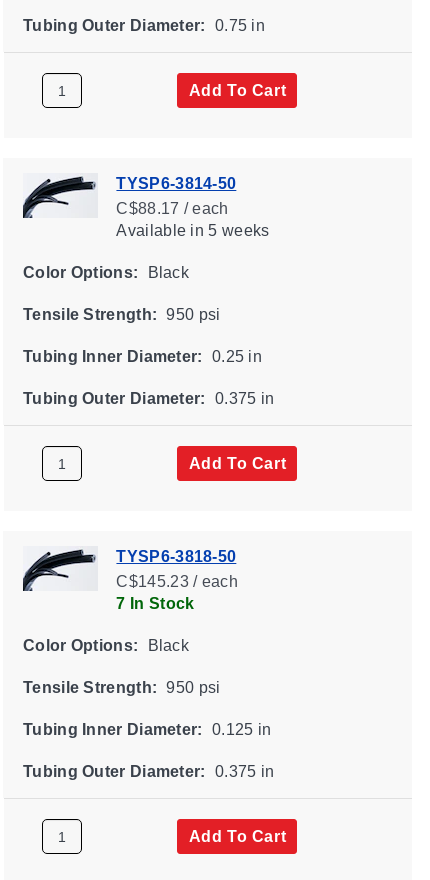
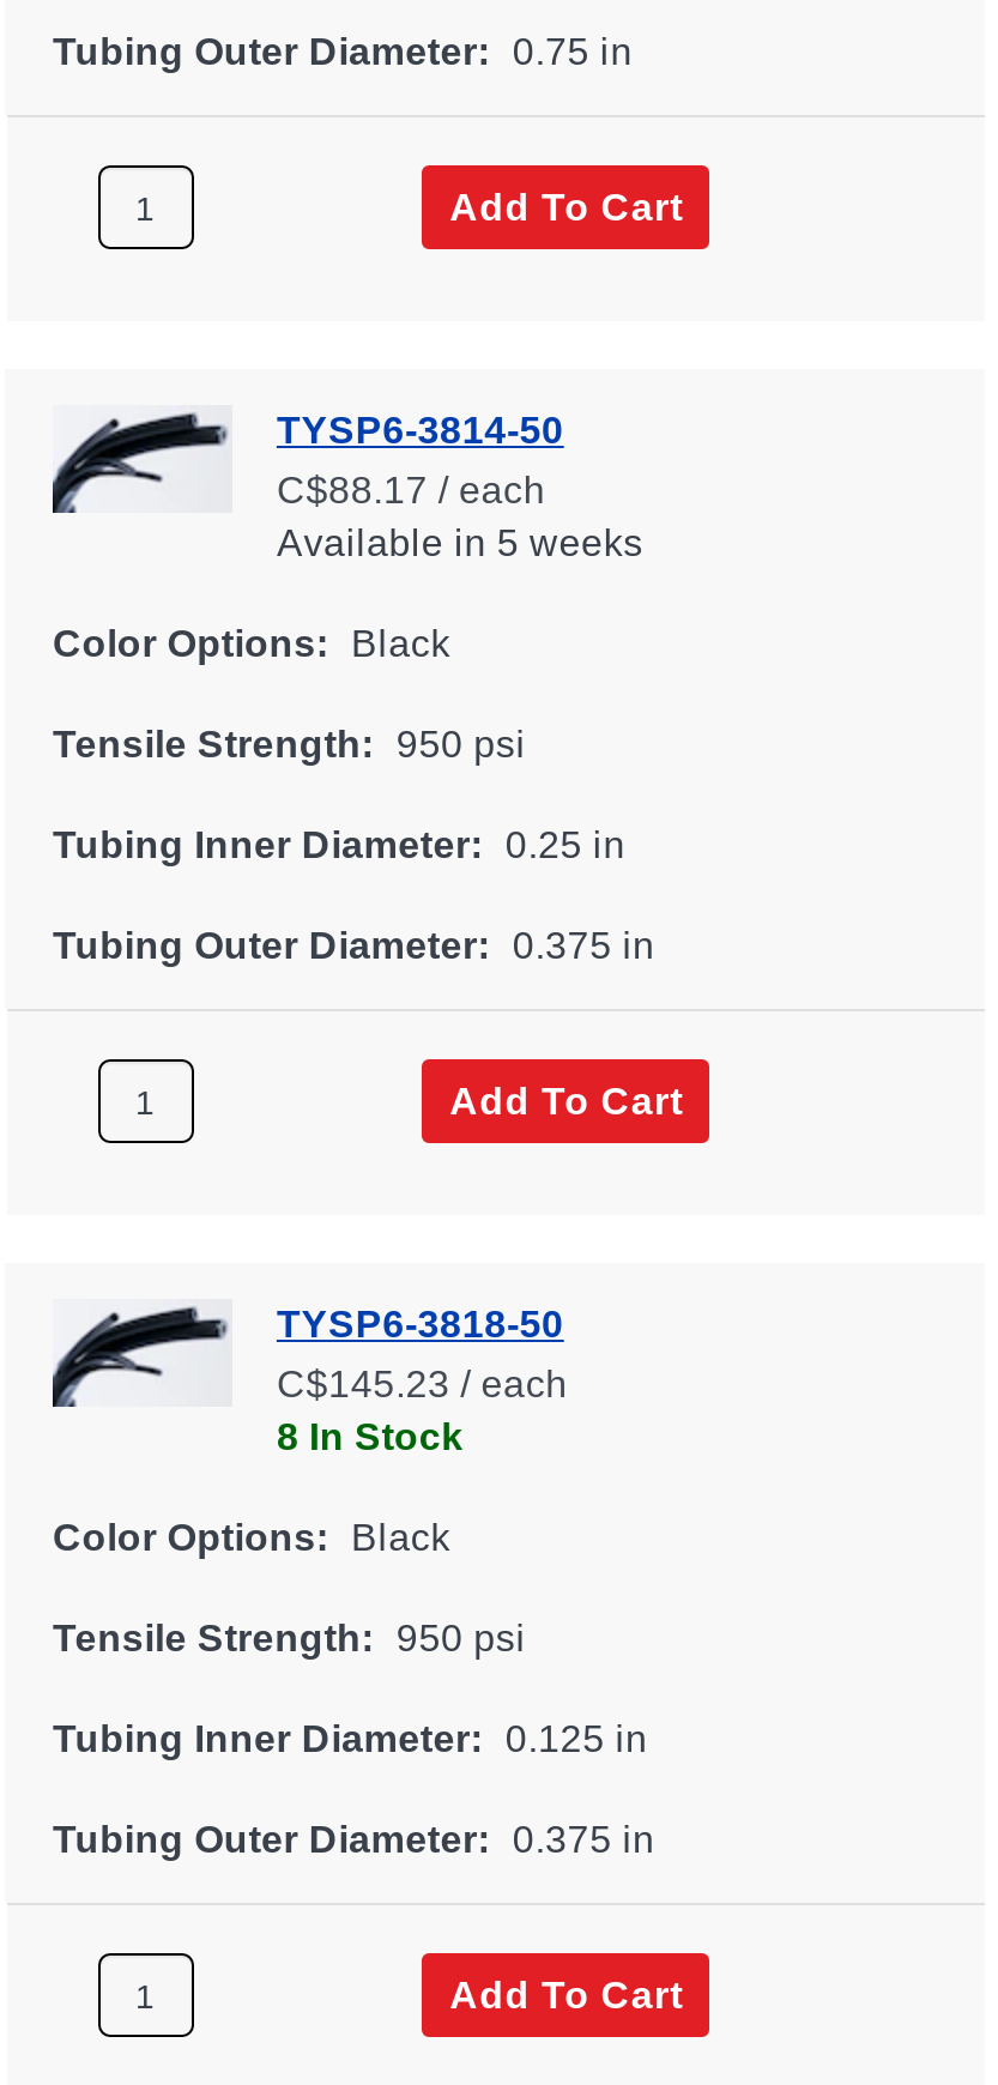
- 7 In Stock
+ 8 In Stock
